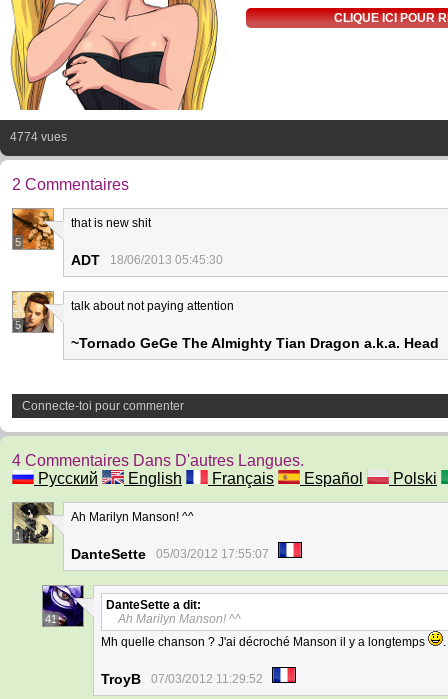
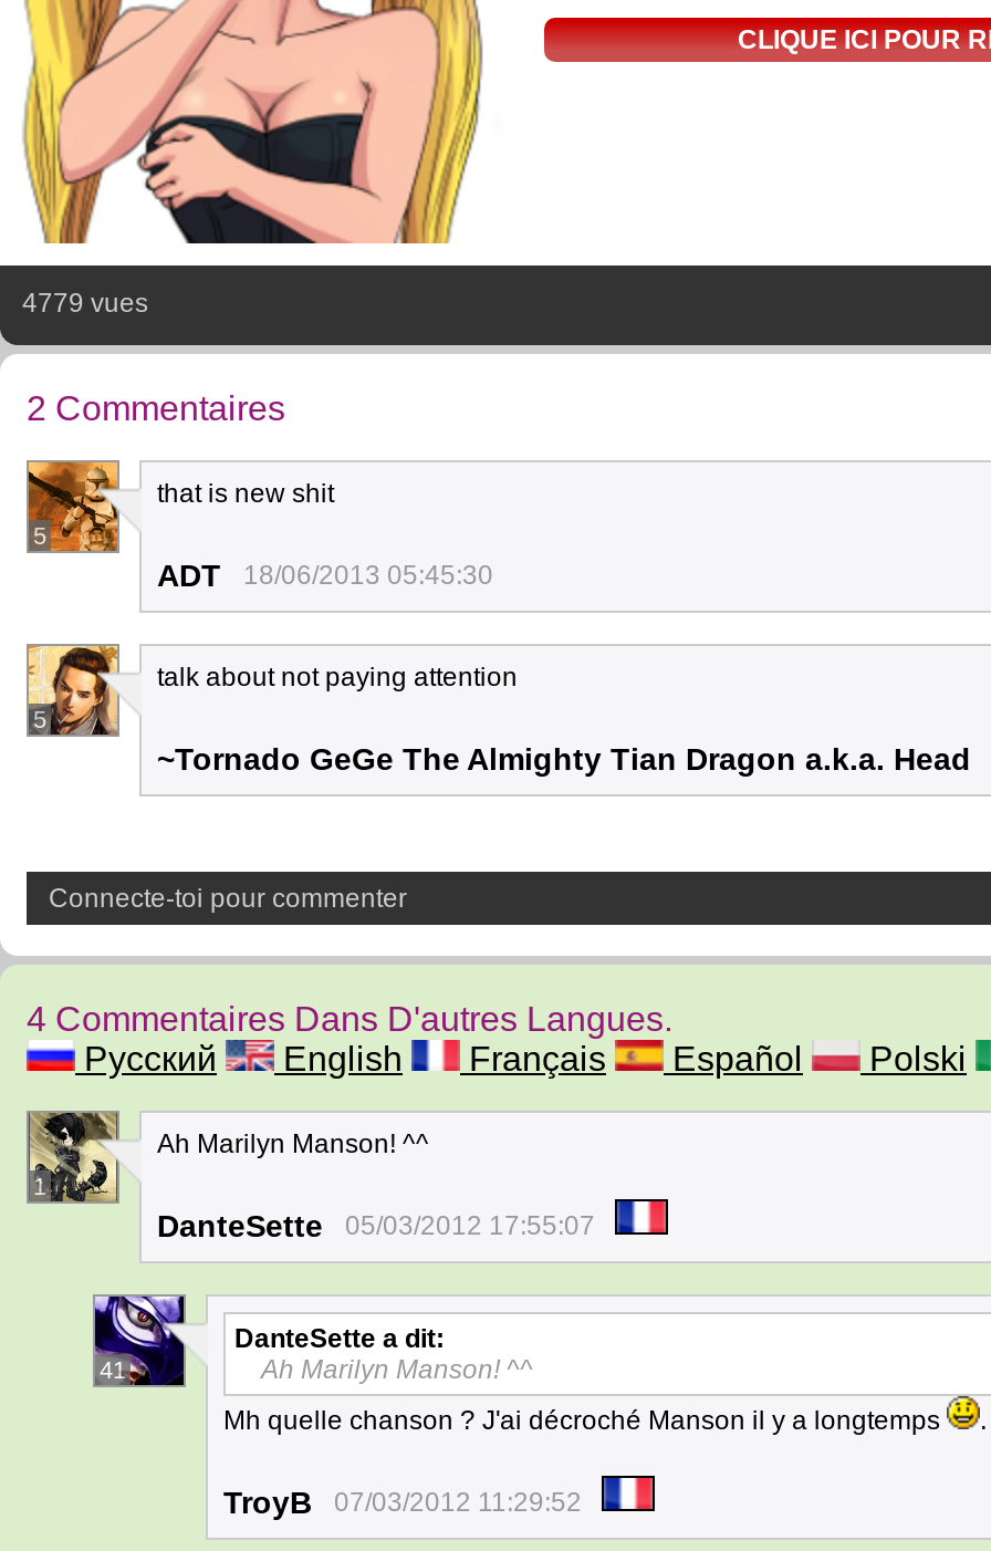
- 4774 vues
+ 4779 vues
